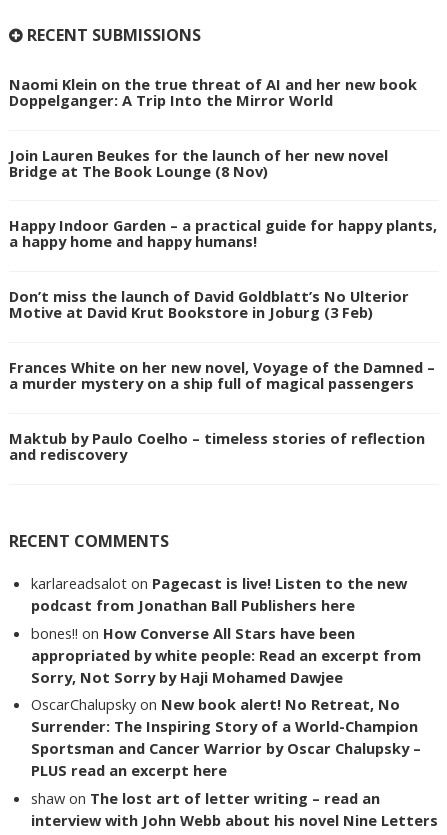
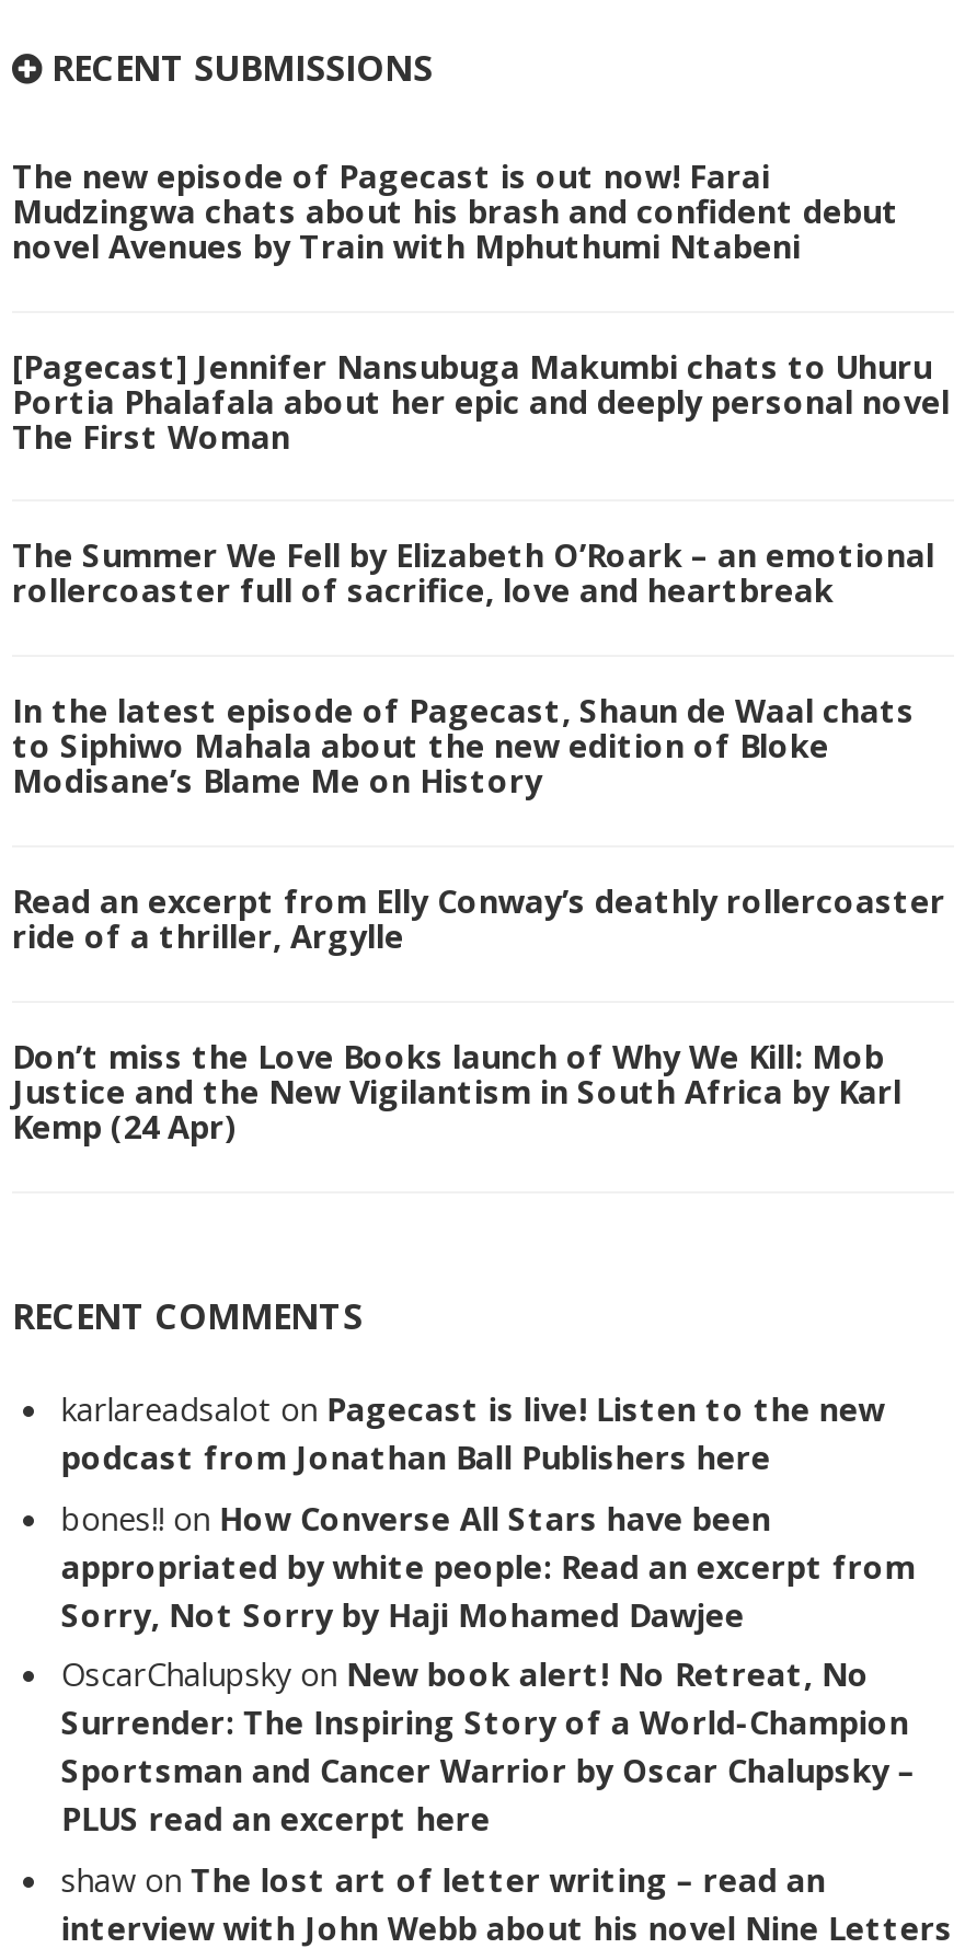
- Naomi Klein on the true threat of AI and her new book
- Doppelganger: A Trip Into the Mirror World
+ The new episode of Pagecast is out now! Farai
+ Mudzingwa chats about his brash and confident debut
+ novel Avenues by Train with Mphuthumi Ntabeni

- Join Lauren Beukes for the launch of her new novel
- Bridge at The Book Lounge (8 Nov)
+ [Pagecast] Jennifer Nansubuga Makumbi chats to Uhuru
+ Portia Phalafala about her epic and deeply personal novel
+ The First Woman

- Happy Indoor Garden – a practical guide for happy plants,
- a happy home and happy humans!
+ The Summer We Fell by Elizabeth O’Roark – an emotional
+ rollercoaster full of sacrifice, love and heartbreak

- Don’t miss the launch of David Goldblatt’s No Ulterior
- Motive at David Krut Bookstore in Joburg (3 Feb)
+ In the latest episode of Pagecast, Shaun de Waal chats
+ to Siphiwo Mahala about the new edition of Bloke
+ Modisane’s Blame Me on History

- Frances White on her new novel, Voyage of the Damned –
- a murder mystery on a ship full of magical passengers
+ Read an excerpt from Elly Conway’s deathly rollercoaster
+ ride of a thriller, Argylle

- Maktub by Paulo Coelho – timeless stories of reflection
- and rediscovery
+ Don’t miss the Love Books launch of Why We Kill: Mob
+ Justice and the New Vigilantism in South Africa by Karl
+ Kemp (24 Apr)
